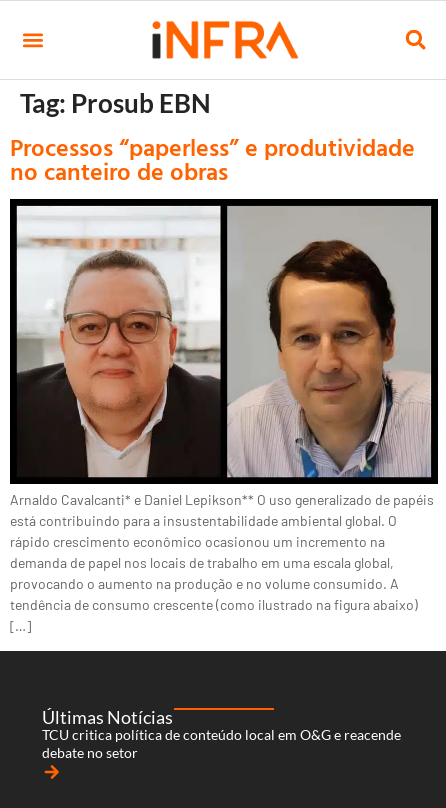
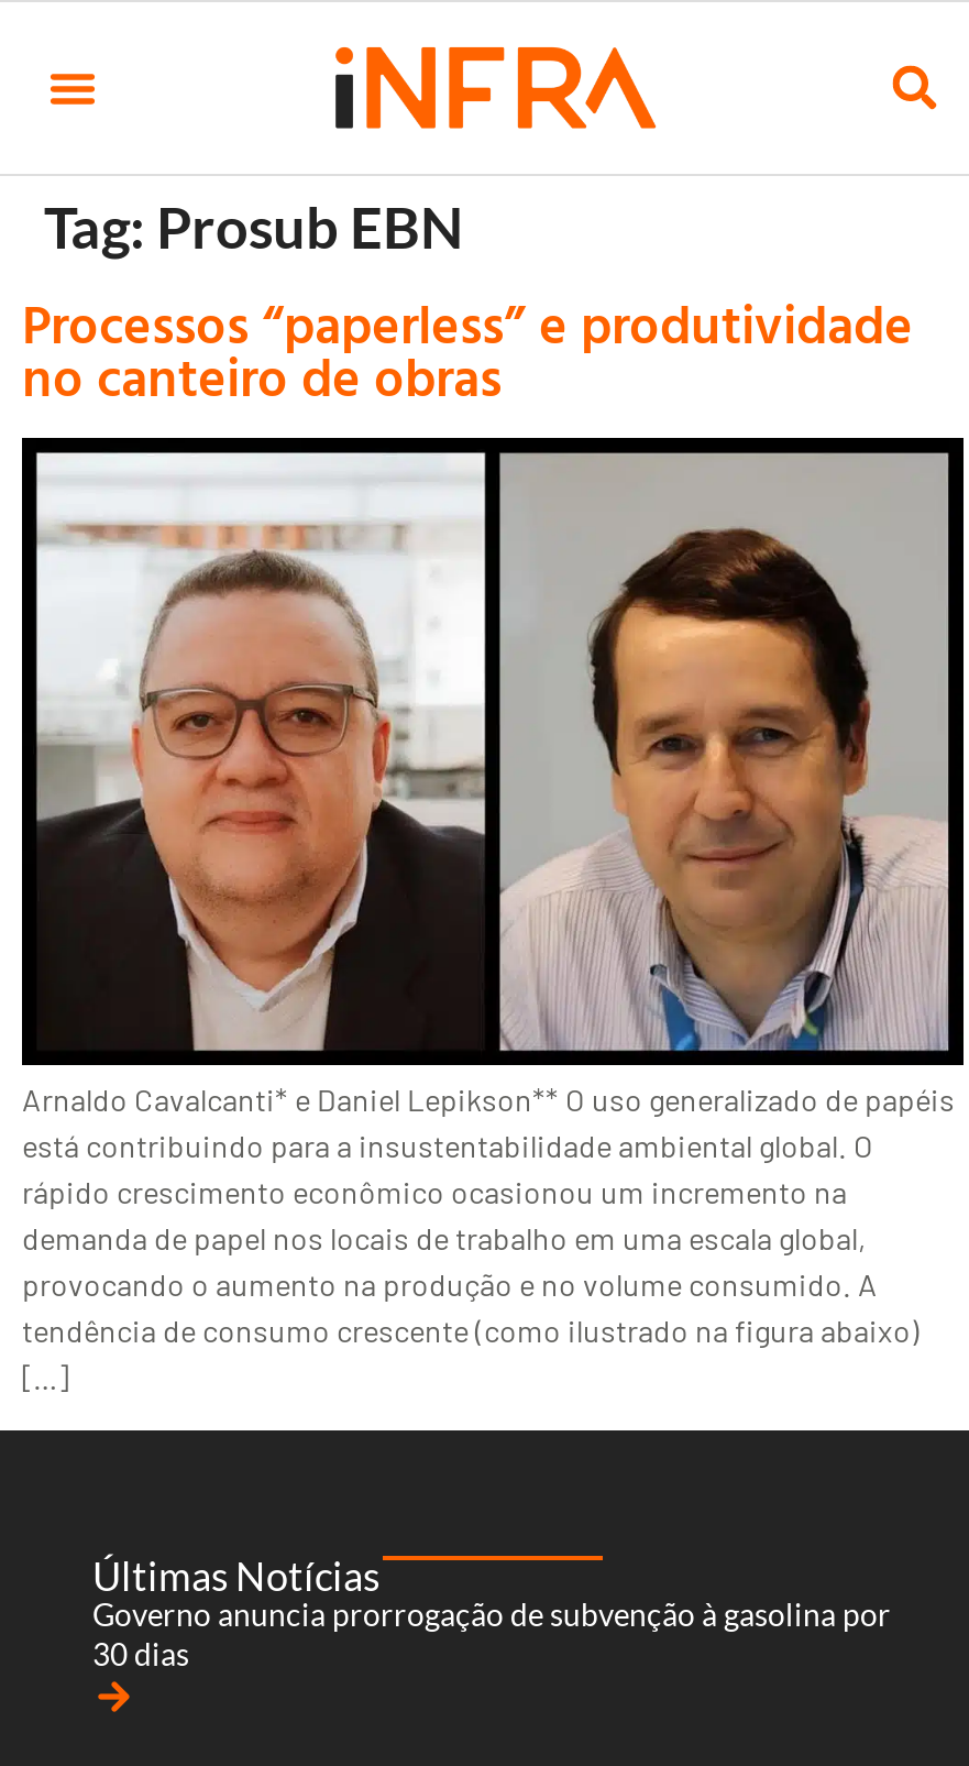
- TCU critica política de conteúdo local em O&G e reacende
- debate no setor
+ Governo anuncia prorrogação de subvenção à gasolina por
+ 30 dias
